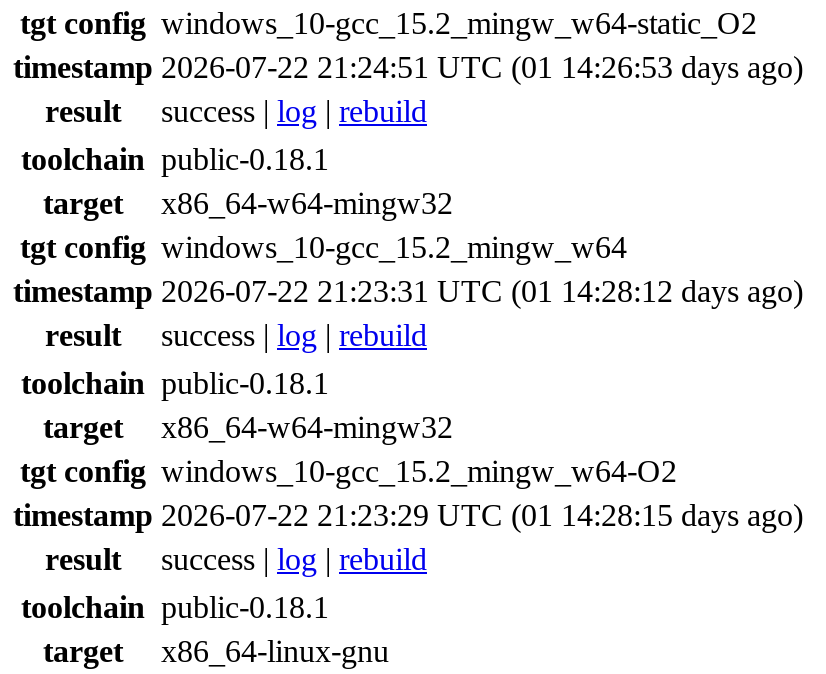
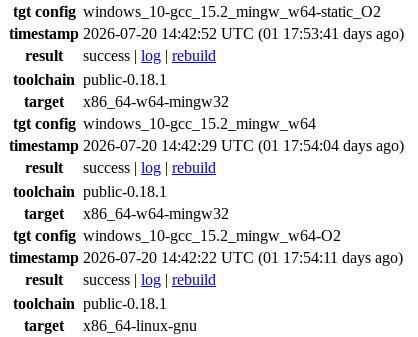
- timestamp 2026-07-22 21:24:51 UTC (01 14:26:53 days ago)
+ timestamp 2026-07-20 14:42:52 UTC (01 17:53:41 days ago)

- timestamp 2026-07-22 21:23:31 UTC (01 14:28:12 days ago)
+ timestamp 2026-07-20 14:42:29 UTC (01 17:54:04 days ago)

- timestamp 2026-07-22 21:23:29 UTC (01 14:28:15 days ago)
+ timestamp 2026-07-20 14:42:22 UTC (01 17:54:11 days ago)
